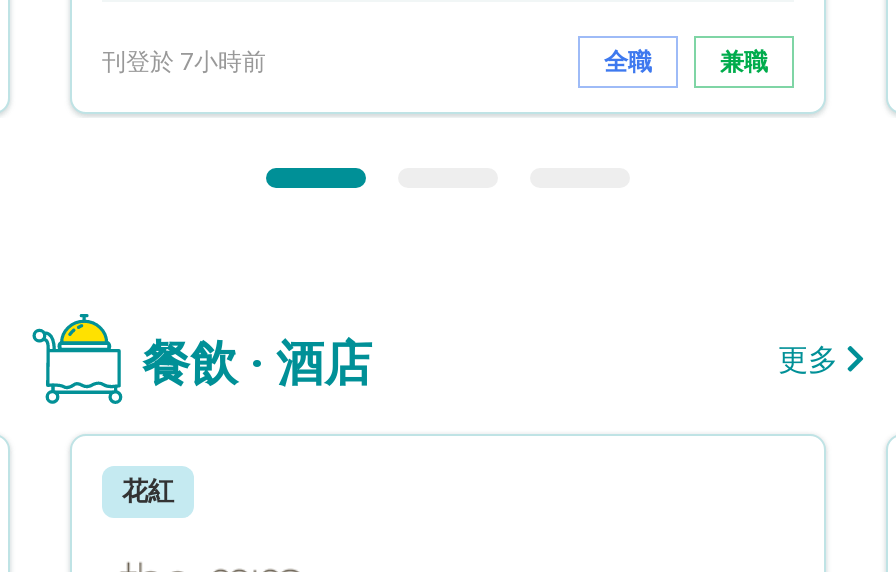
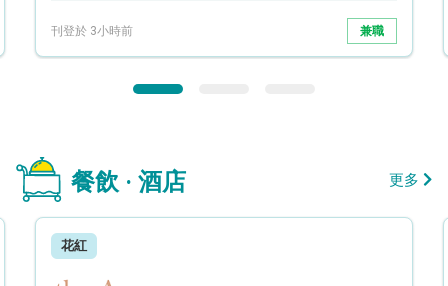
- 刊登於 7小時前
- 全職
+ 刊登於 3小時前
